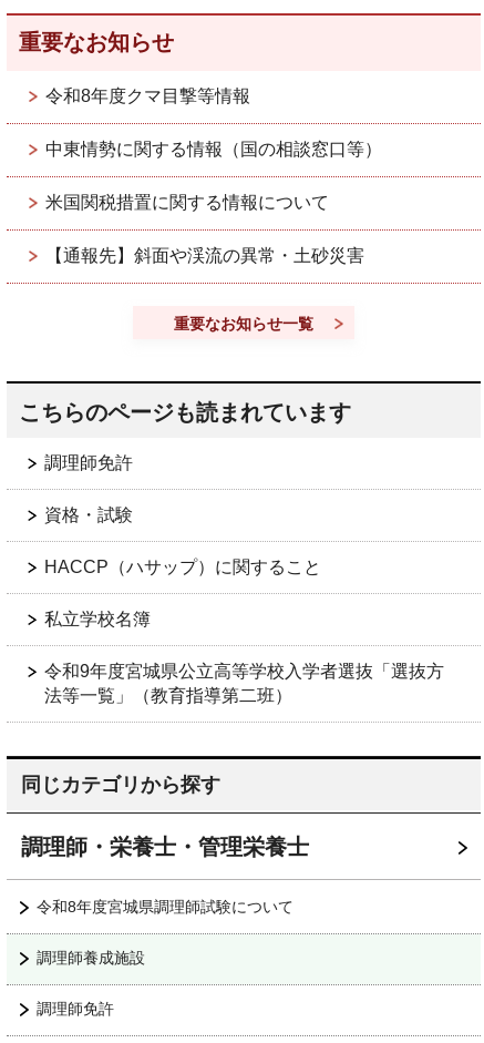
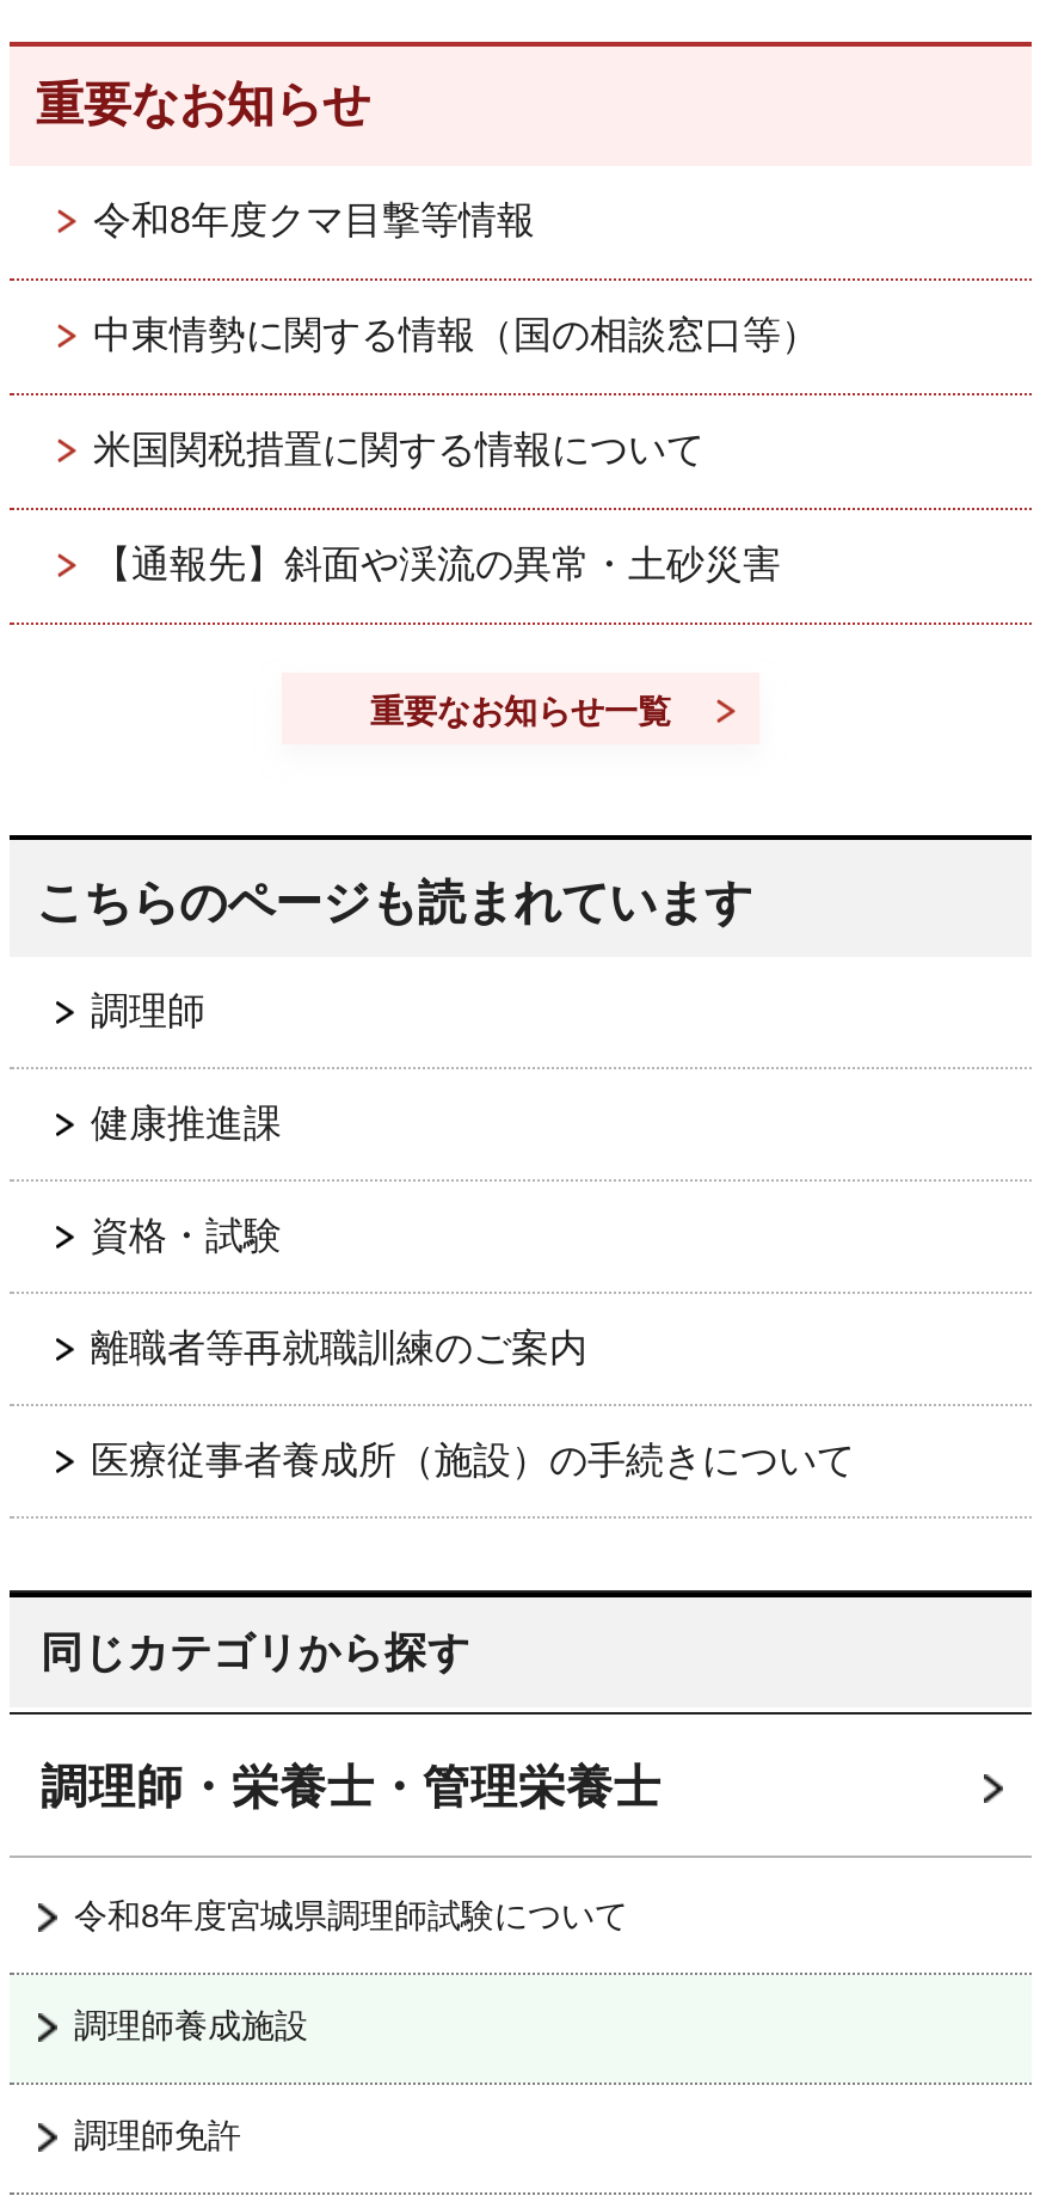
- 調理師免許
+ 調理師
+ 健康推進課

moved down: 資格・試験

- HACCP（ハサップ）に関すること
- 私立学校名簿
- 令和9年度宮城県公立高等学校入学者選抜「選抜方
- 法等一覧」（教育指導第二班）
+ 離職者等再就職訓練のご案内
+ 医療従事者養成所（施設）の手続きについて
